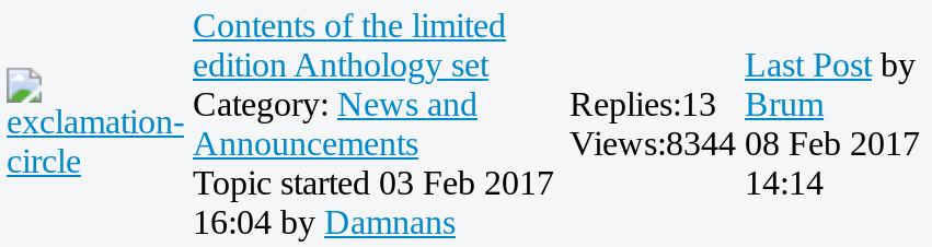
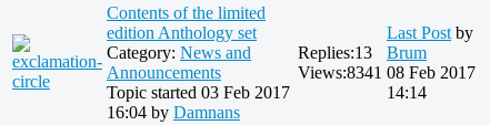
- Views:8344 08 Feb 2017
+ Views:8341 08 Feb 2017
